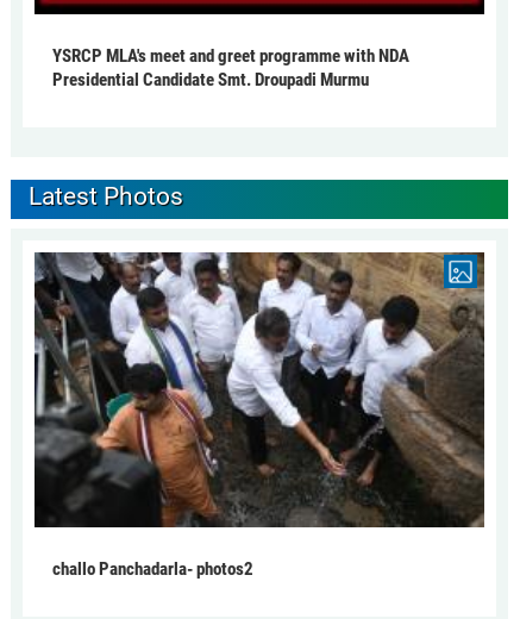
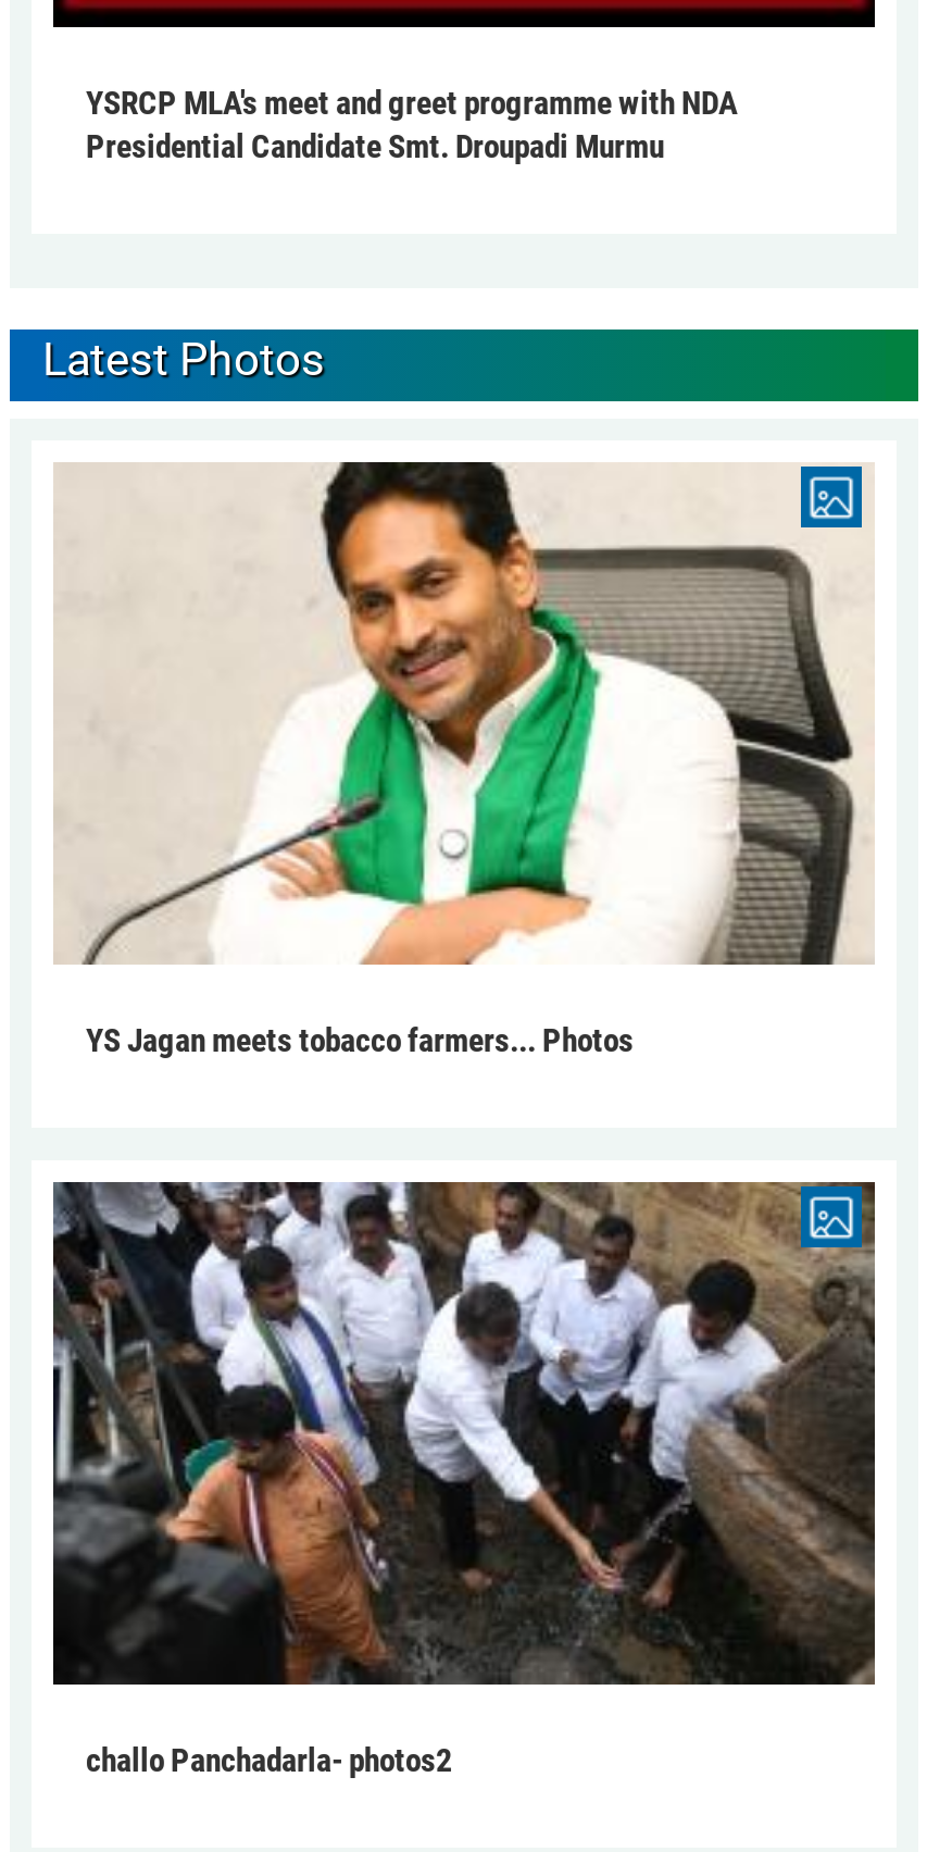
+ [image]
+ YS Jagan meets tobacco farmers... Photos
